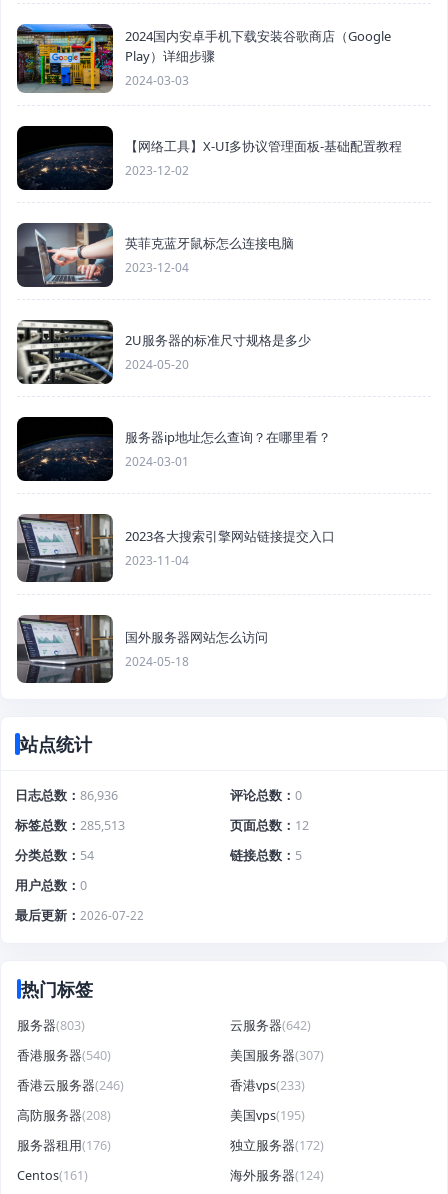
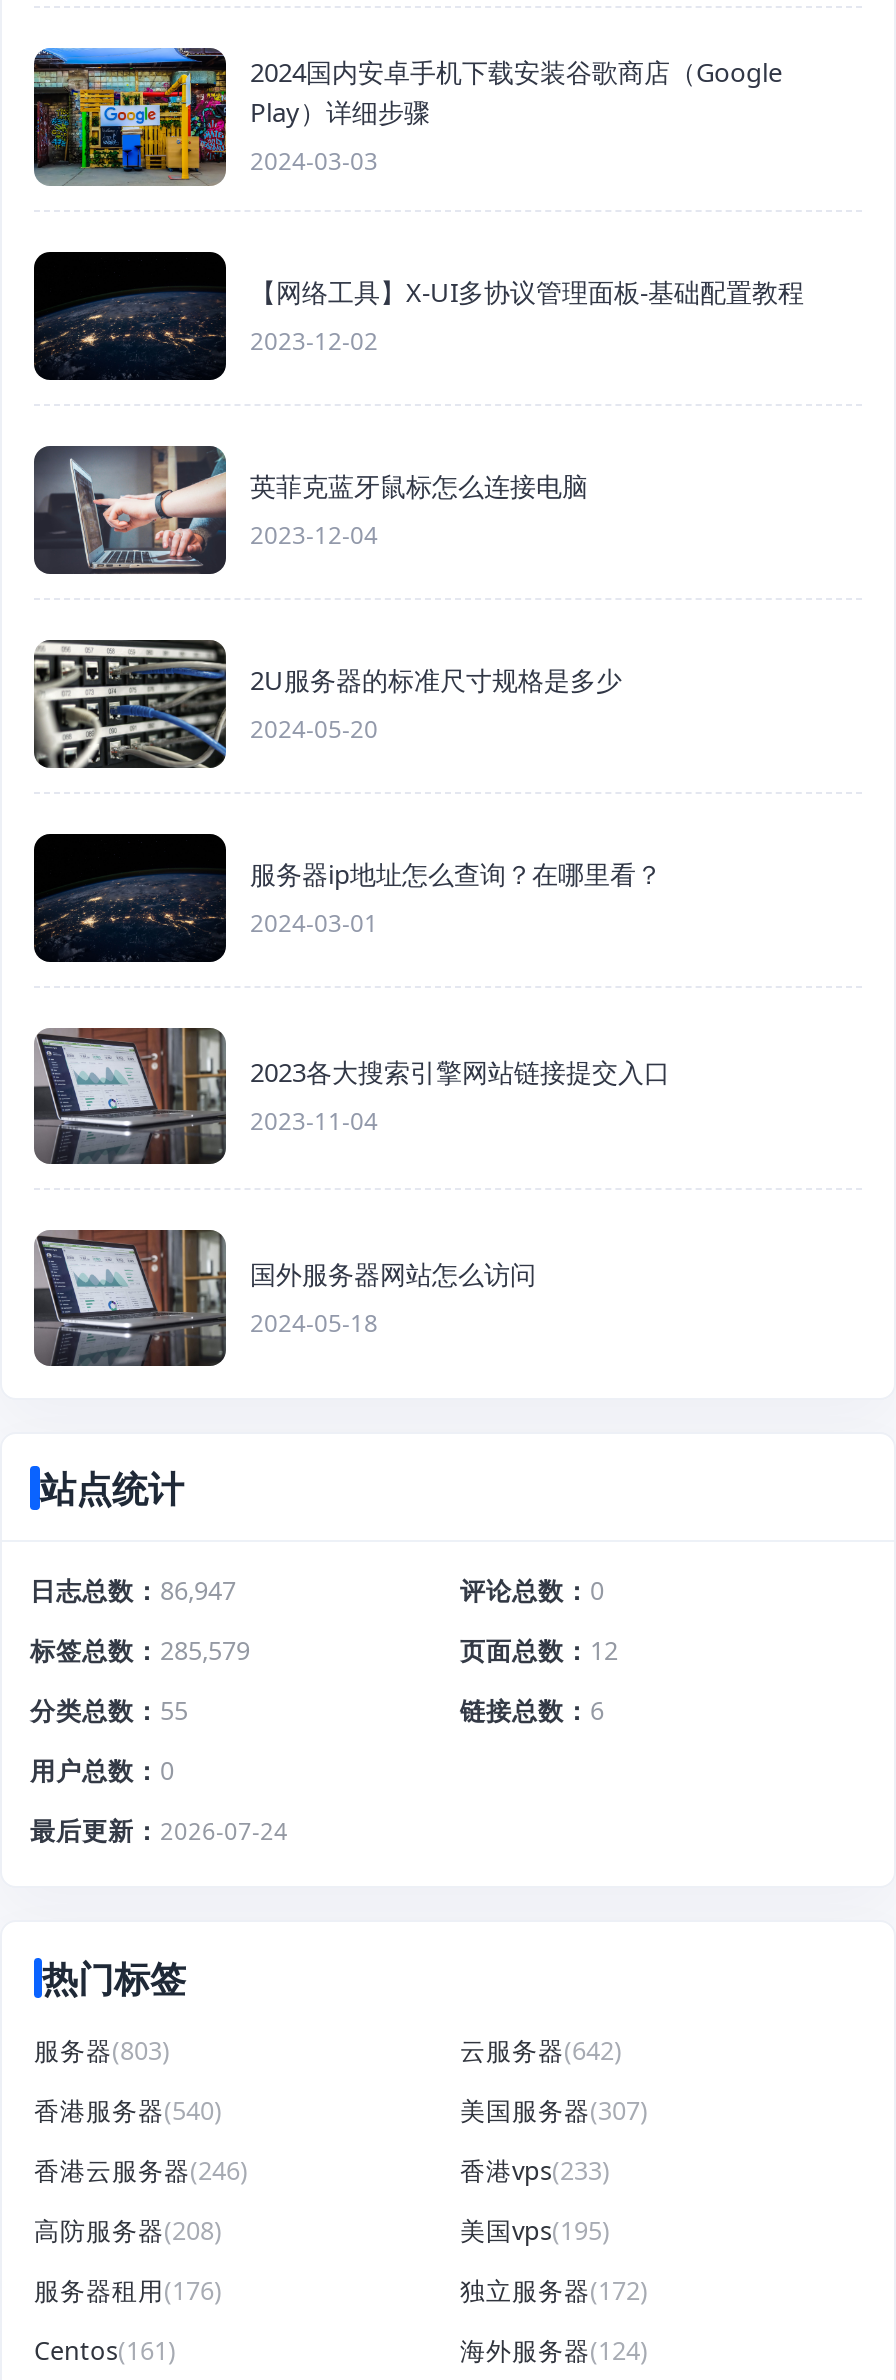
- 日志总数 86,936
+ 日志总数 86,947

- 标签总数 285,513
+ 标签总数 285,579

- 分类总数 54
+ 分类总数 55

- 链接总数 5
+ 链接总数 6

- 最后更新 2026-07-22
+ 最后更新 2026-07-24
